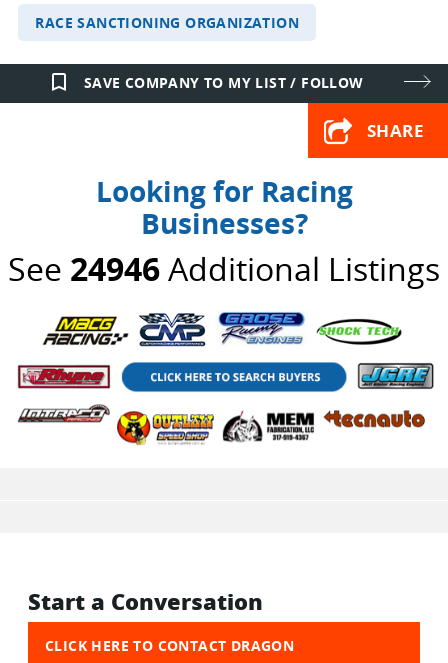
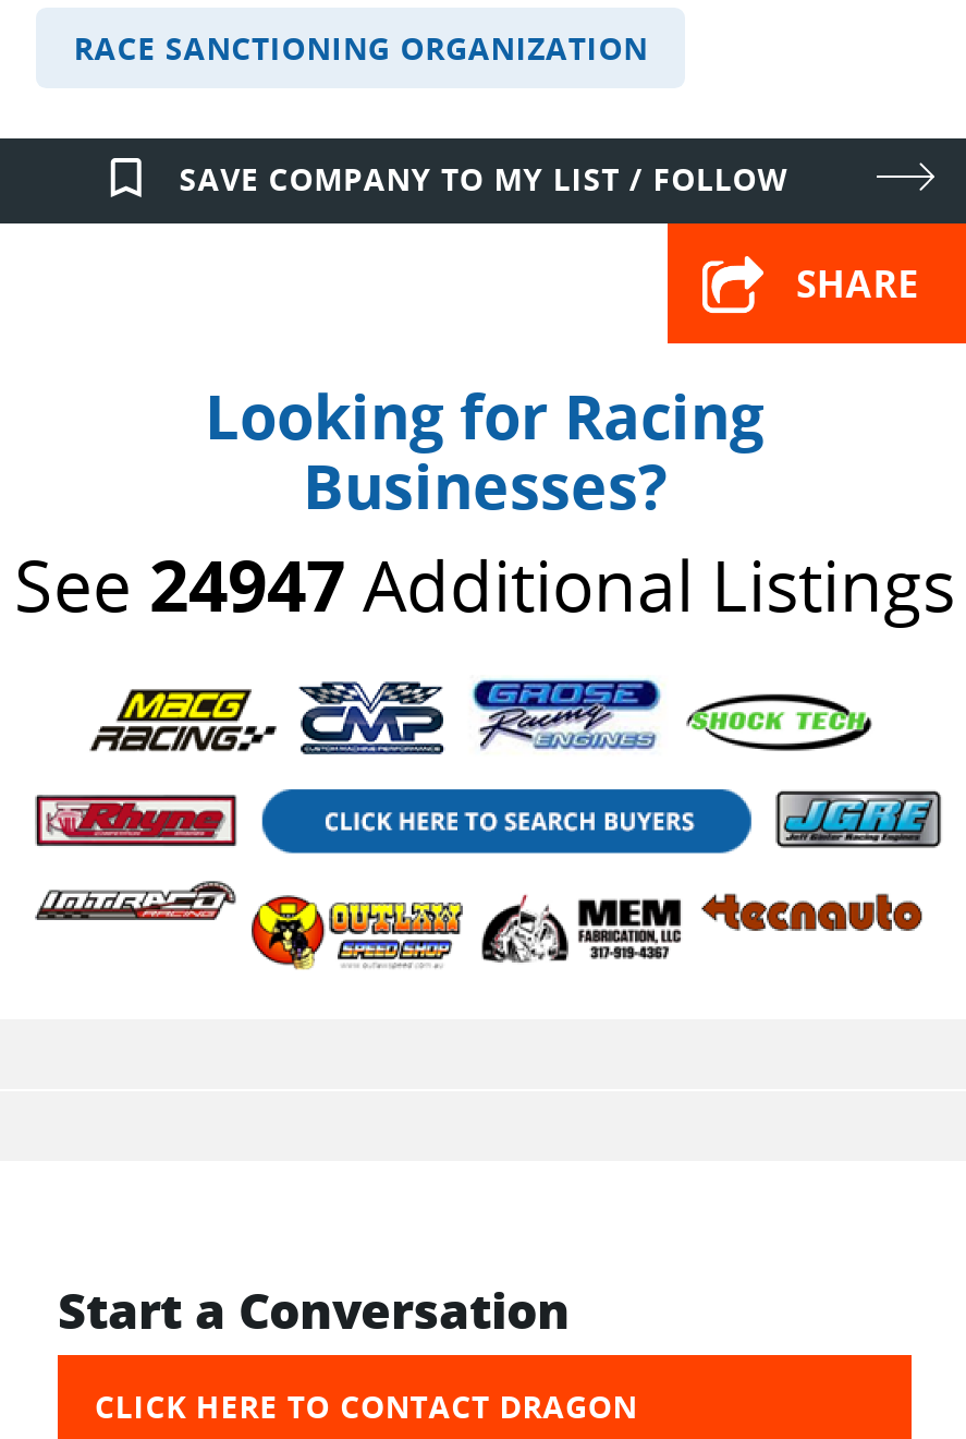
- See 24946 Additional Listings
+ See 24947 Additional Listings
